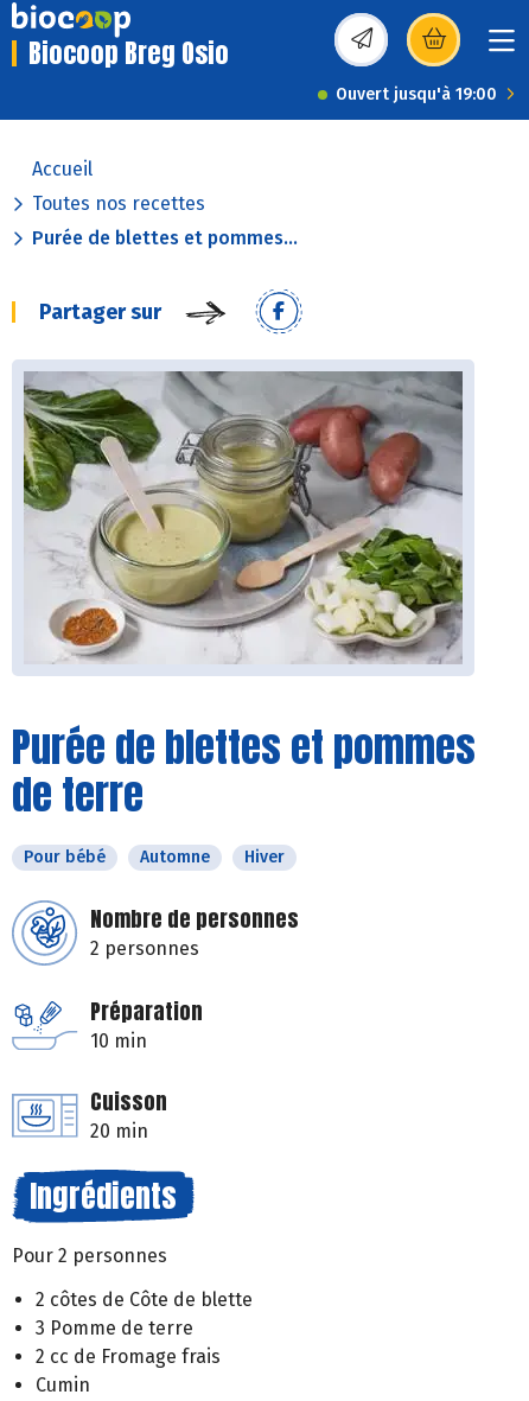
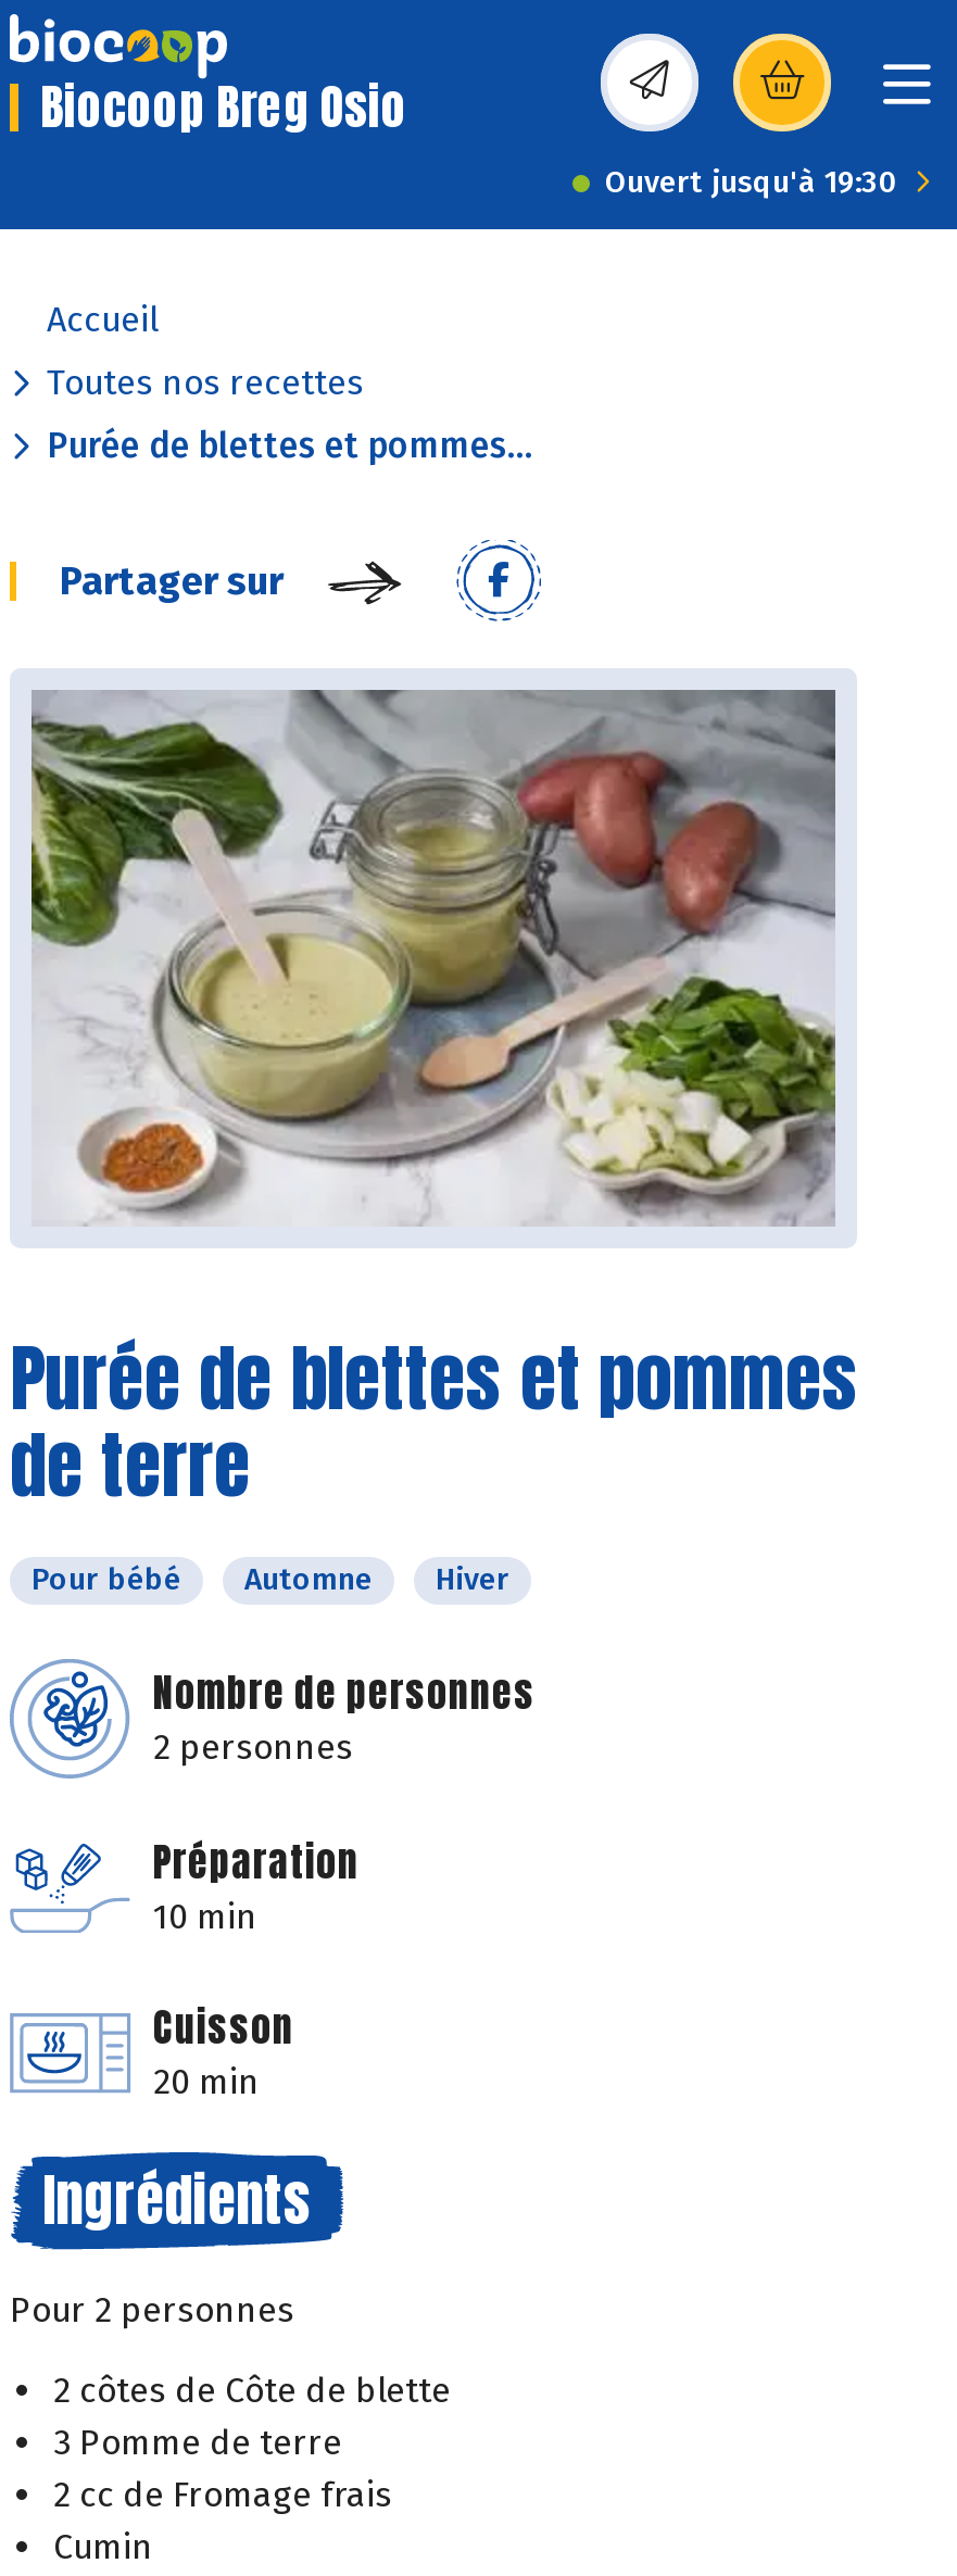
- Ouvert jusqu'à 19:00
+ Ouvert jusqu'à 19:30
